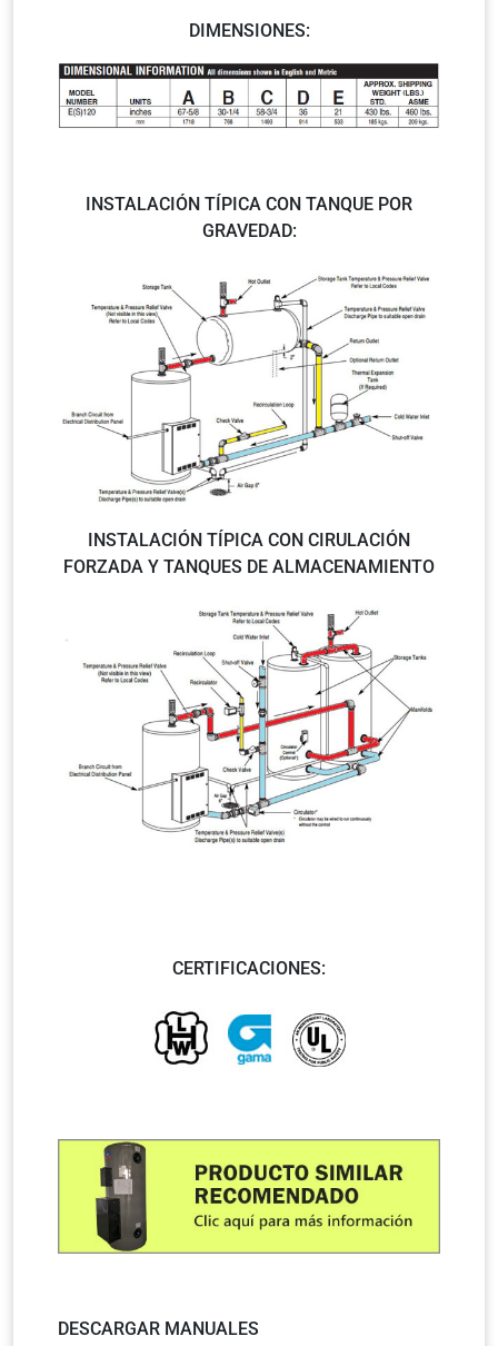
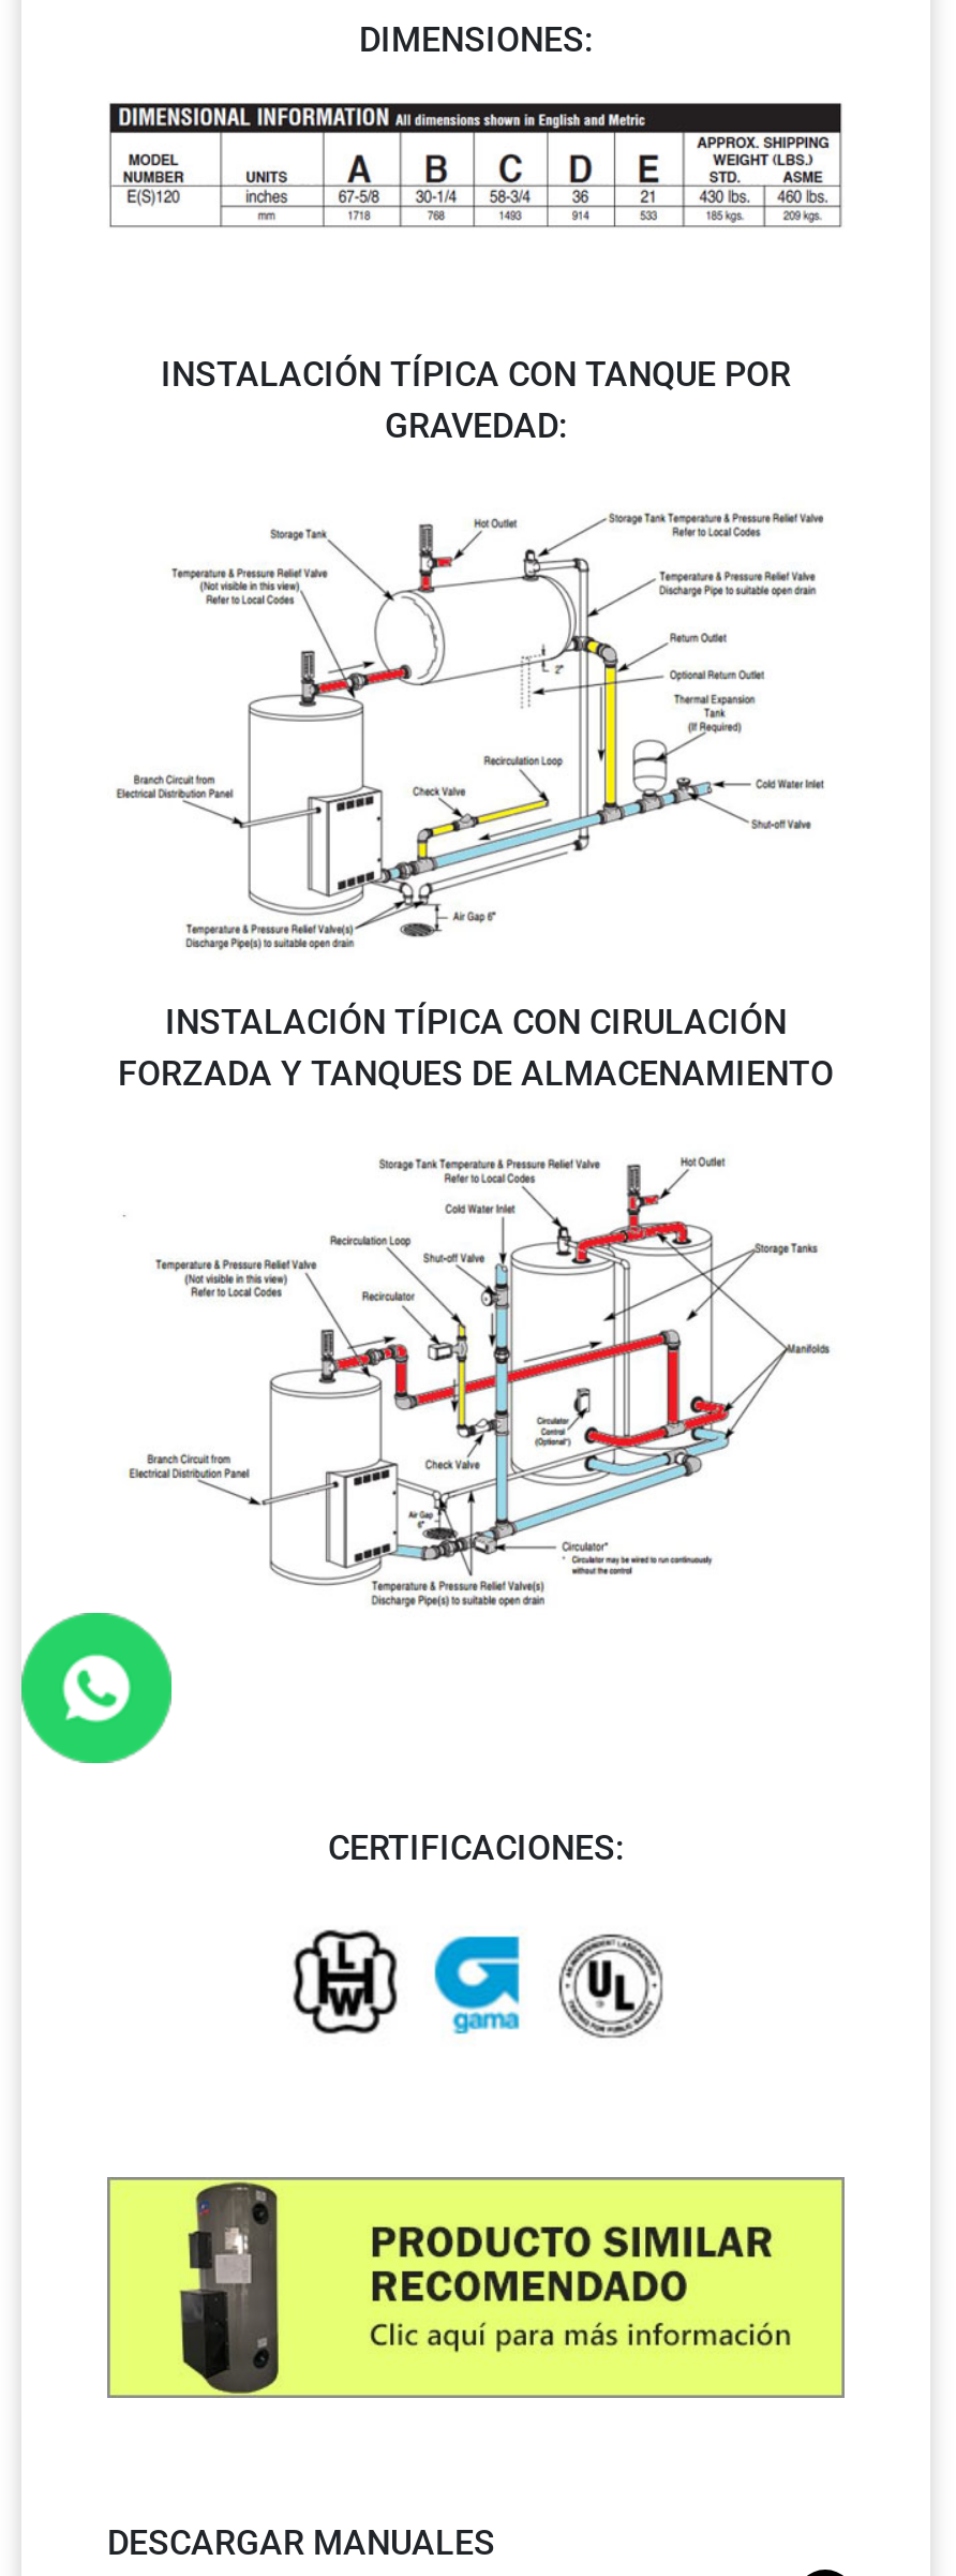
+ [image]
